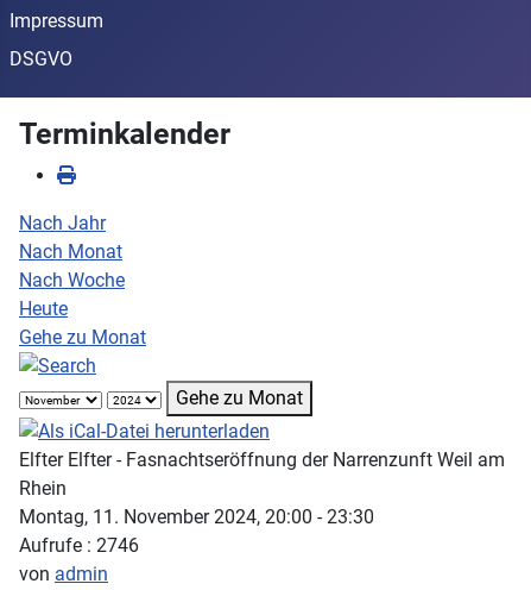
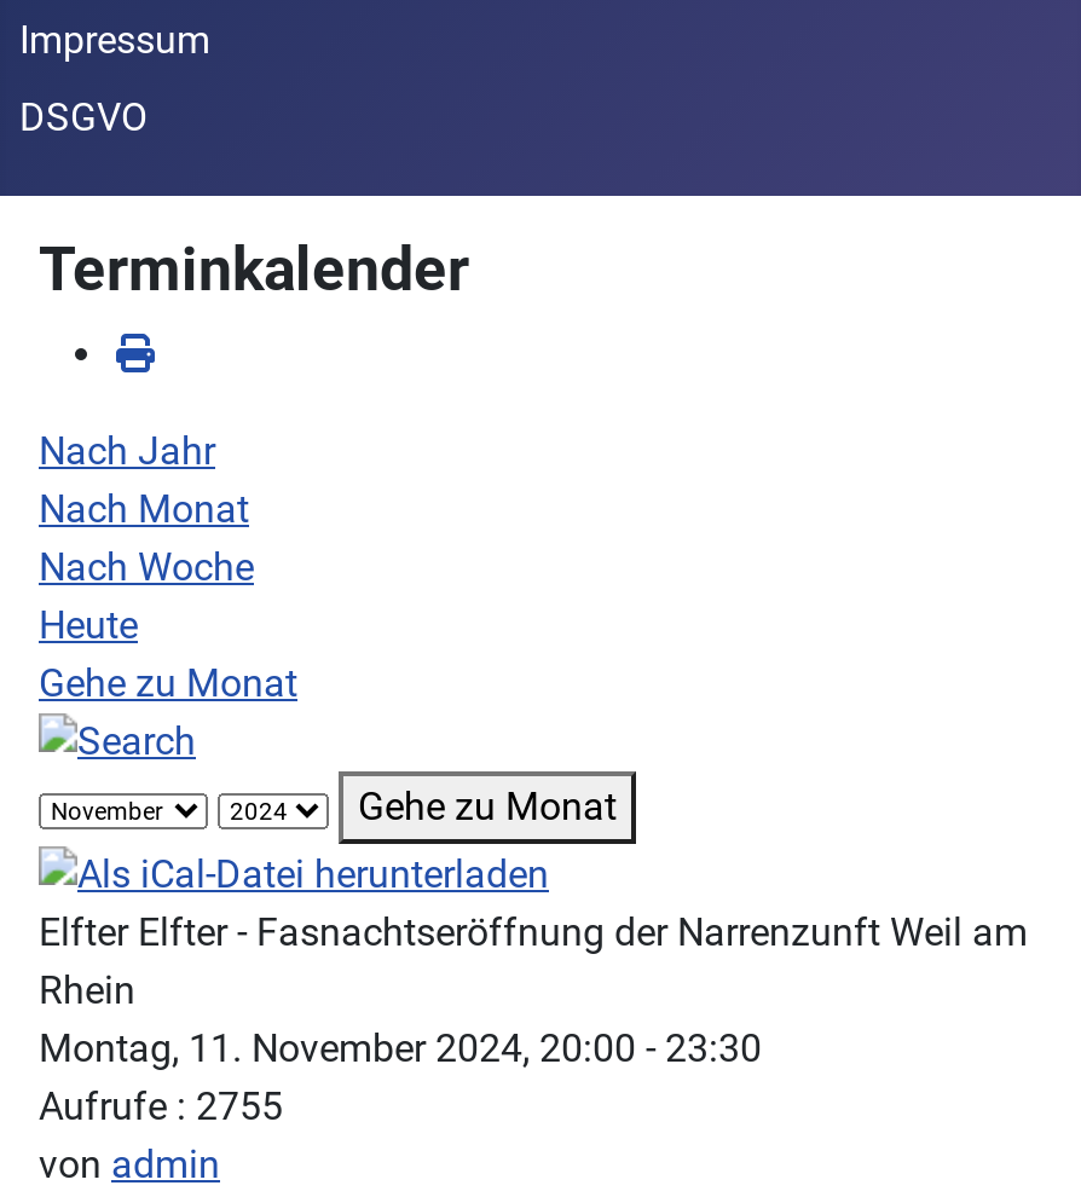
- Aufrufe: 2746
+ Aufrufe: 2755
